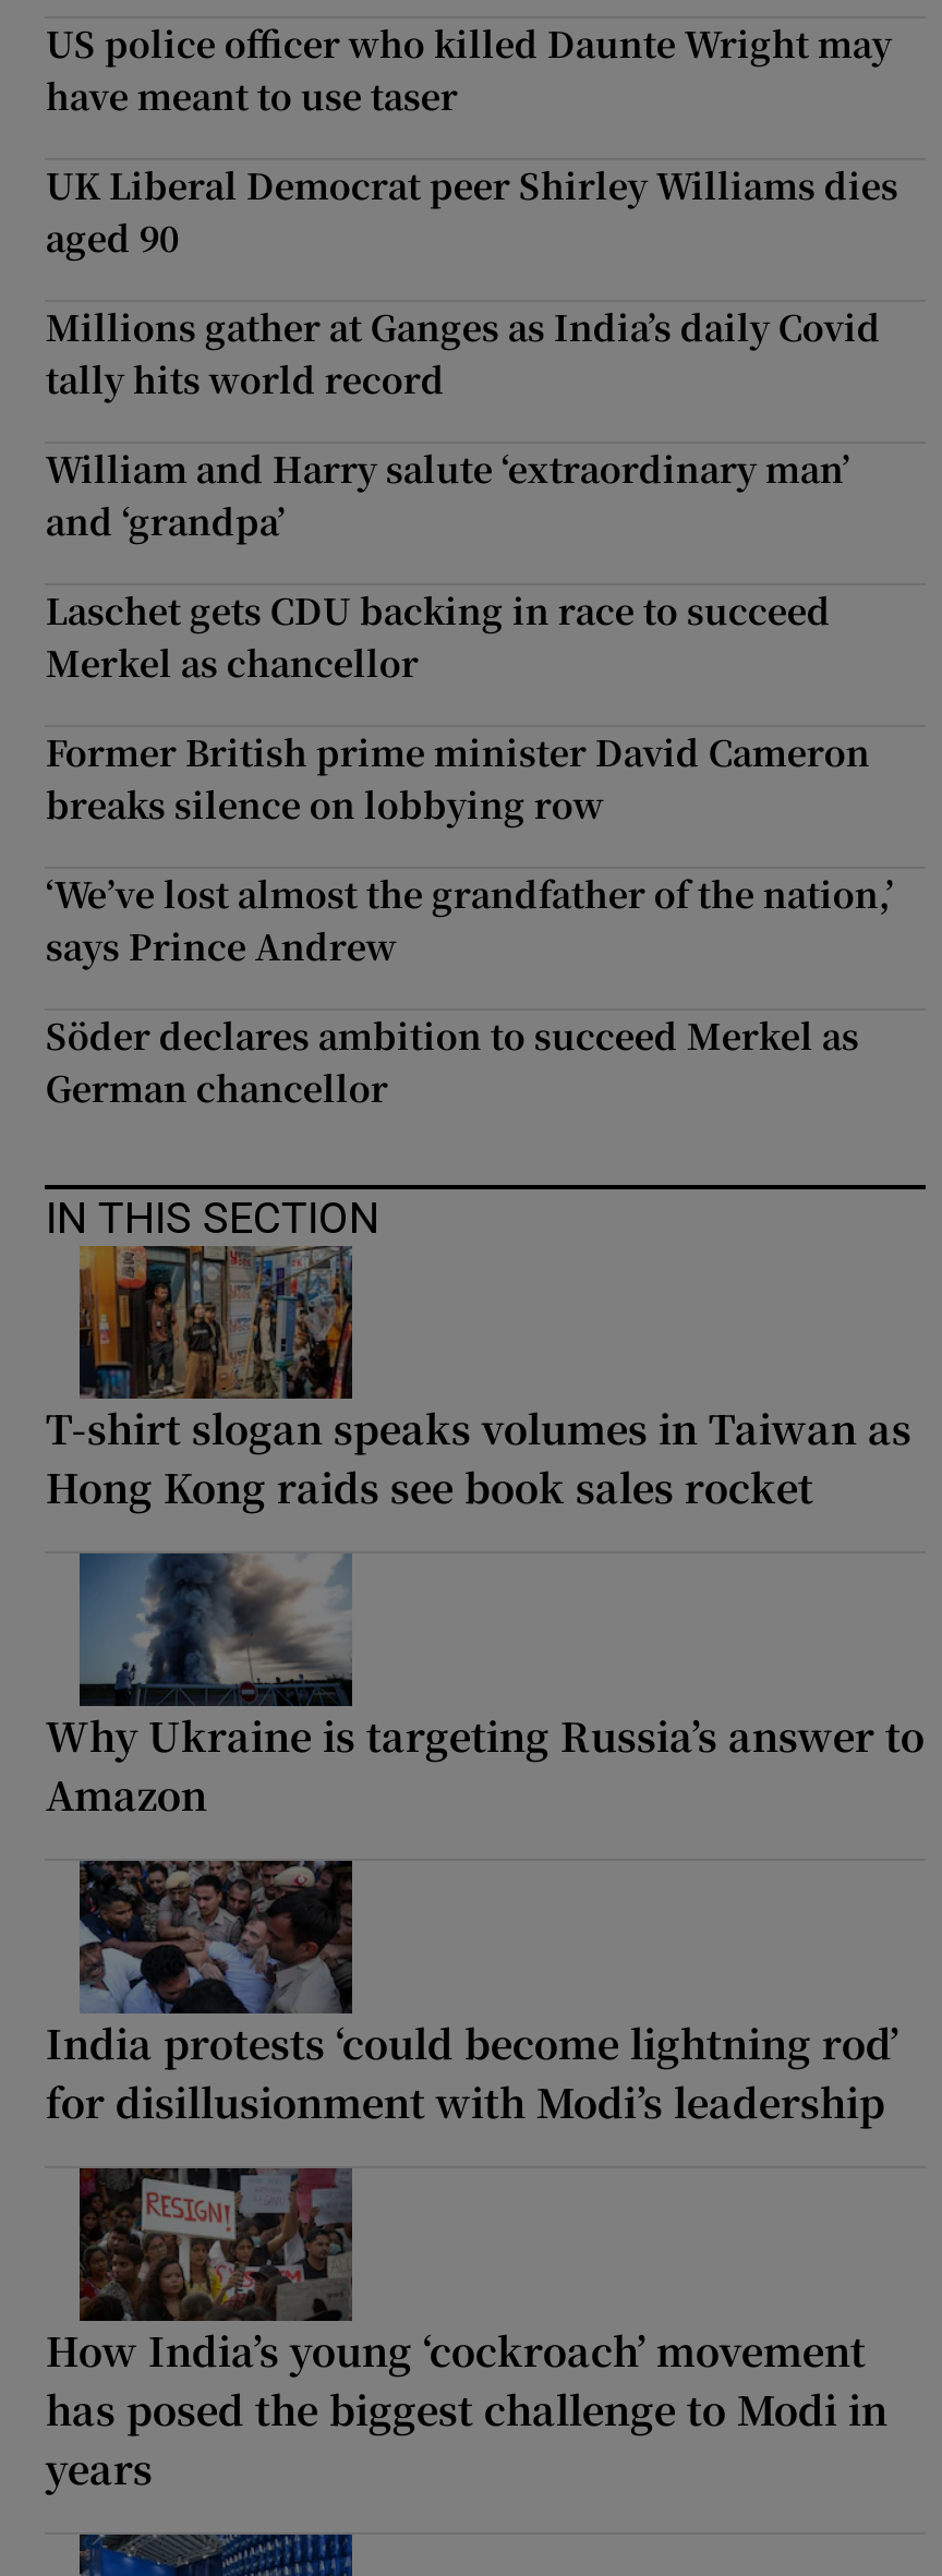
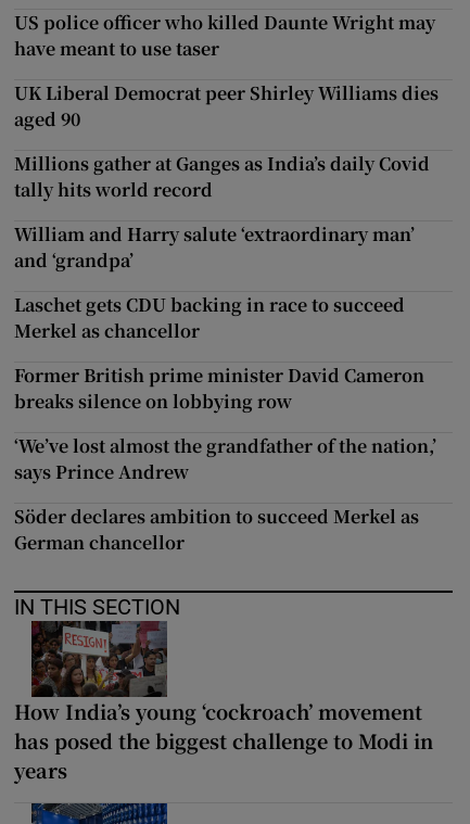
- [image]
- T-shirt slogan speaks volumes in Taiwan as
- Hong Kong raids see book sales rocket

- [image]
- Why Ukraine is targeting Russia’s answer to
- Amazon

- [image]
- India protests ‘could become lightning rod’
- for disillusionment with Modi’s leadership
